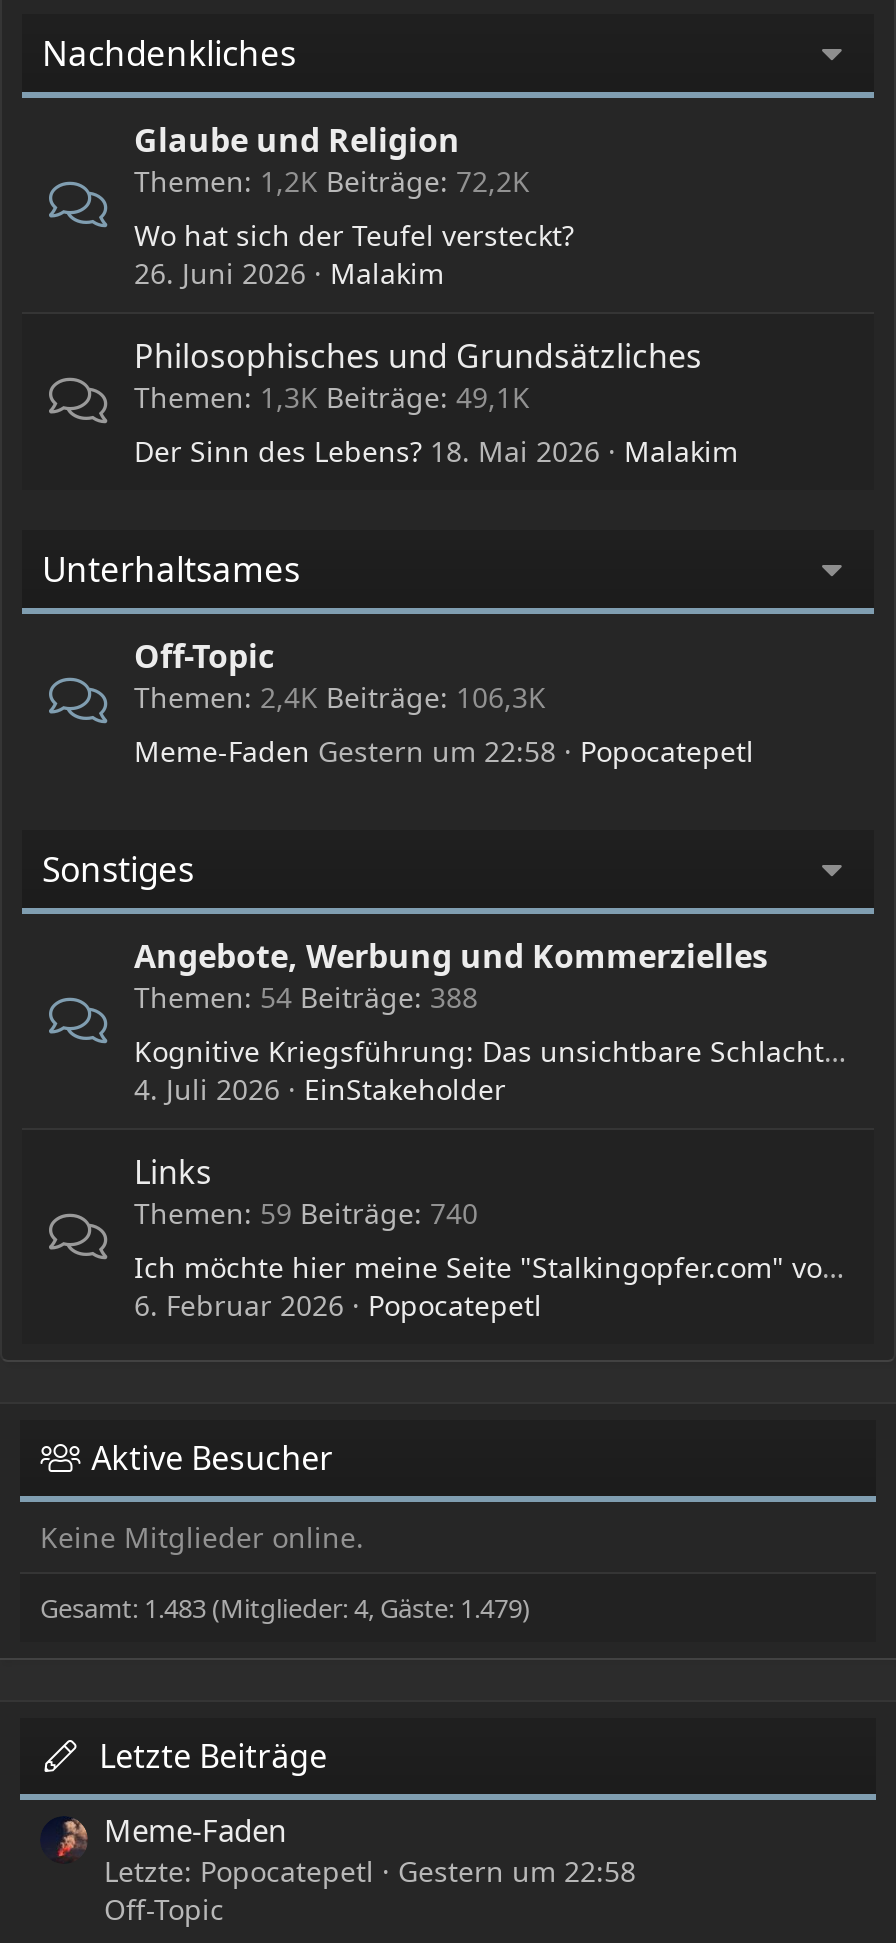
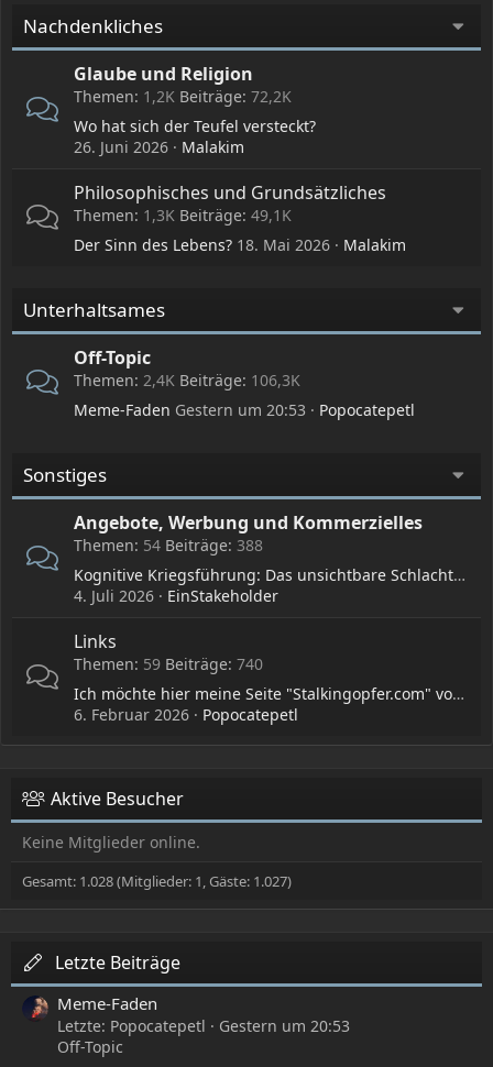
- Meme-Faden Gestern um 22:58
+ Meme-Faden Gestern um 20:53

- Gesamt: 1.483 (Mitglieder: 4, Gäste: 1.479)
+ Gesamt: 1.028 (Mitglieder: 1, Gäste: 1.027)

- Letzte: Popocatepetl Gestern um 22:58
+ Letzte: Popocatepetl Gestern um 20:53
